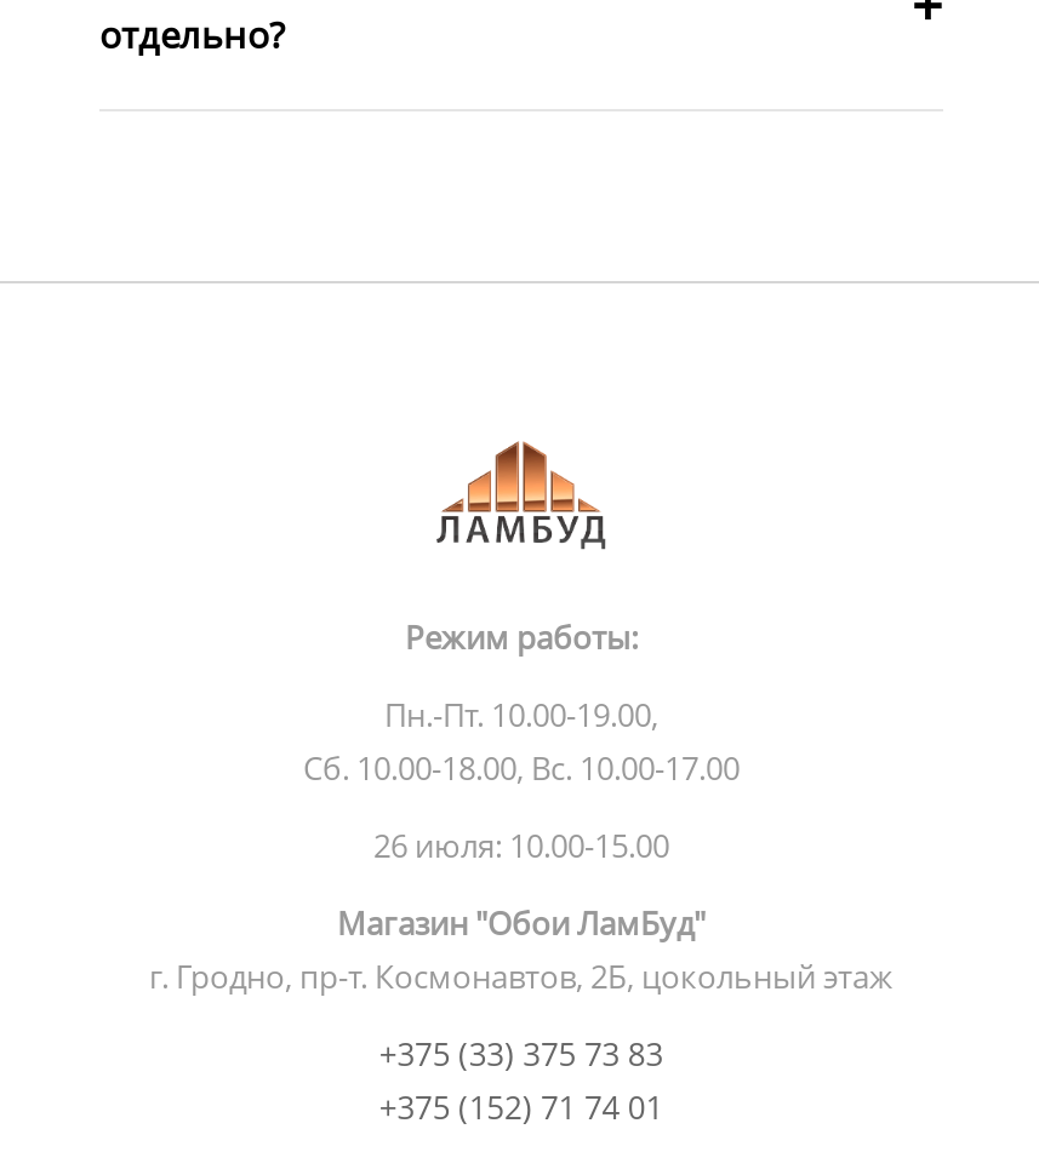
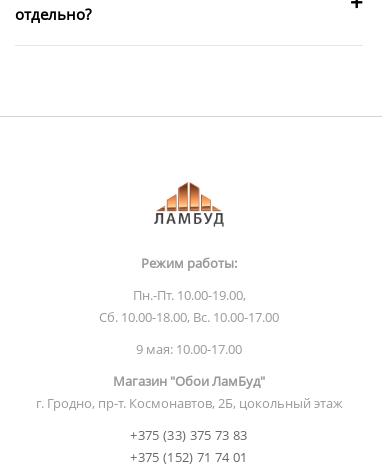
- 26 июля: 10.00-15.00
+ 9 мая: 10.00-17.00
